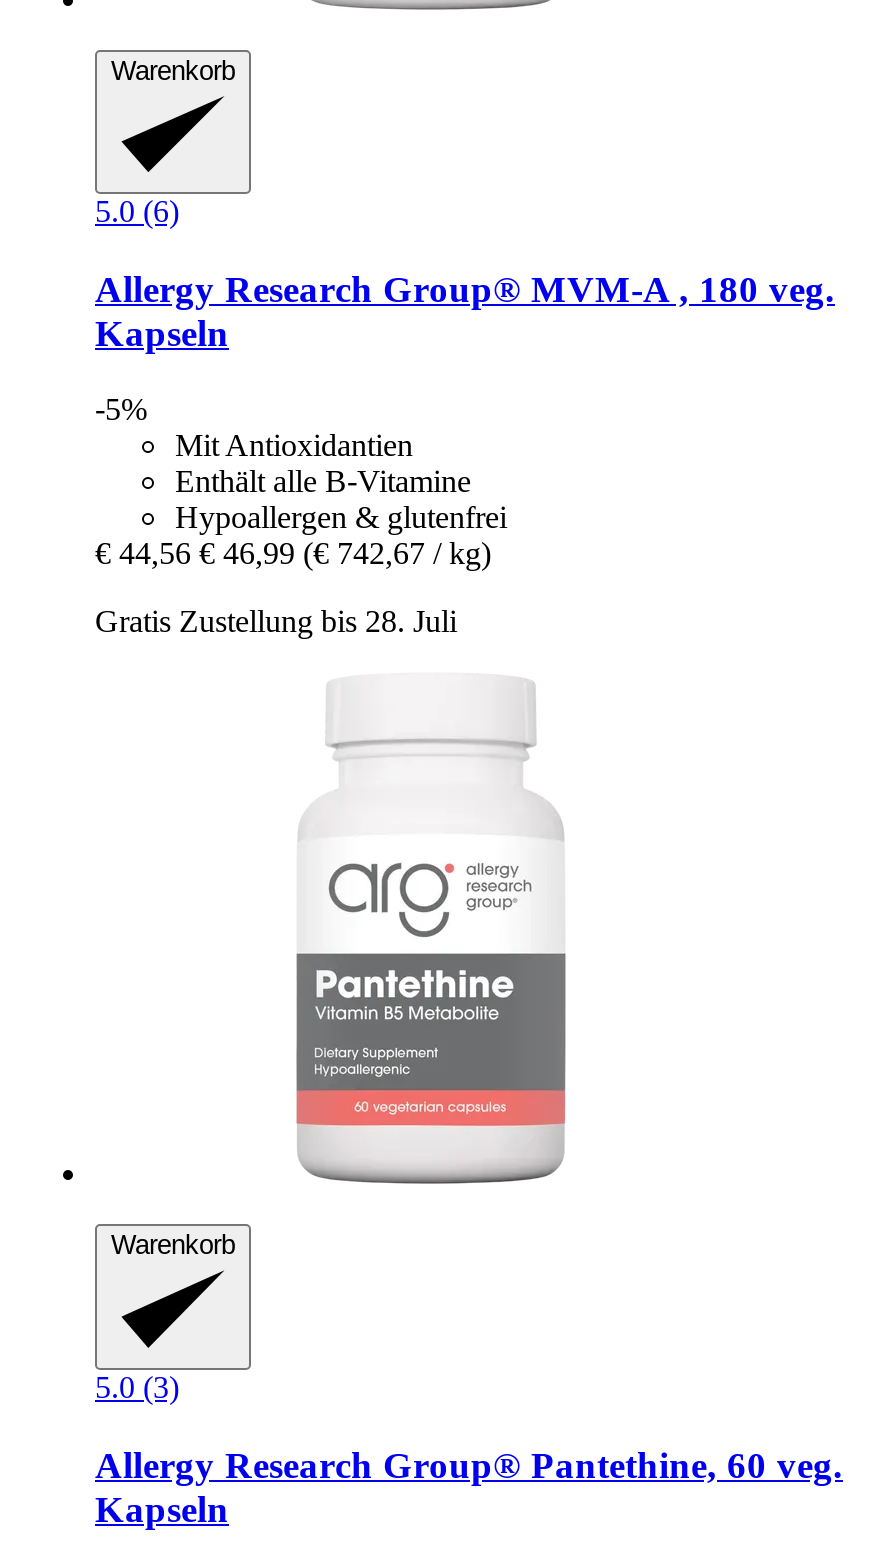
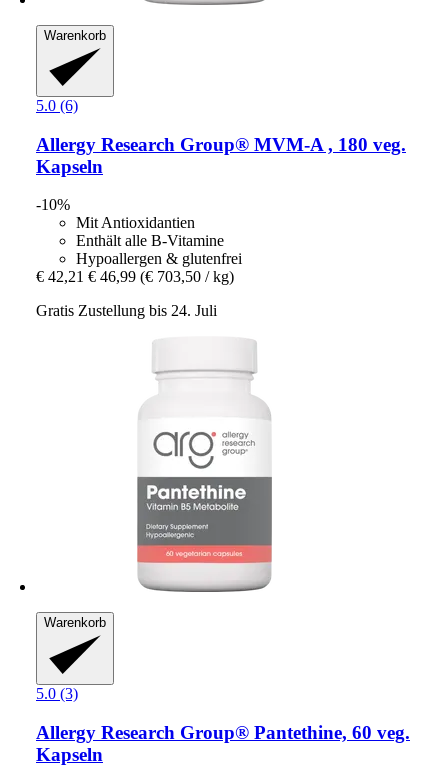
- -5%
+ -10%

- € 44,56 € 46,99 (€ 742,67 / kg)
+ € 42,21 € 46,99 (€ 703,50 / kg)

- Gratis Zustellung bis 28. Juli
+ Gratis Zustellung bis 24. Juli
